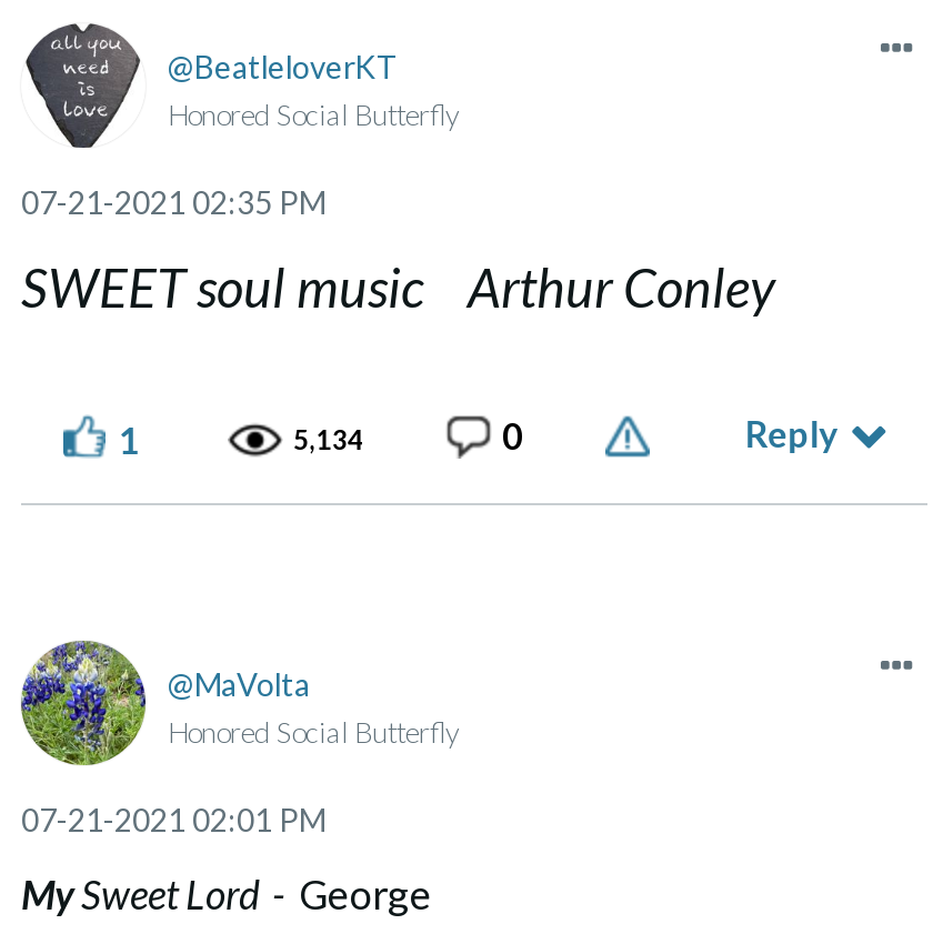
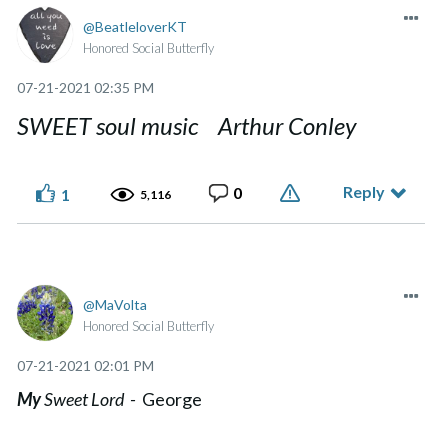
- 5,134
+ 5,116
